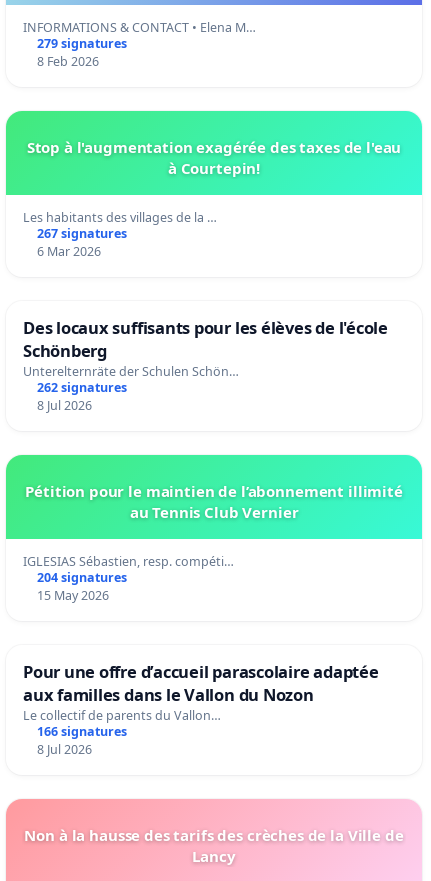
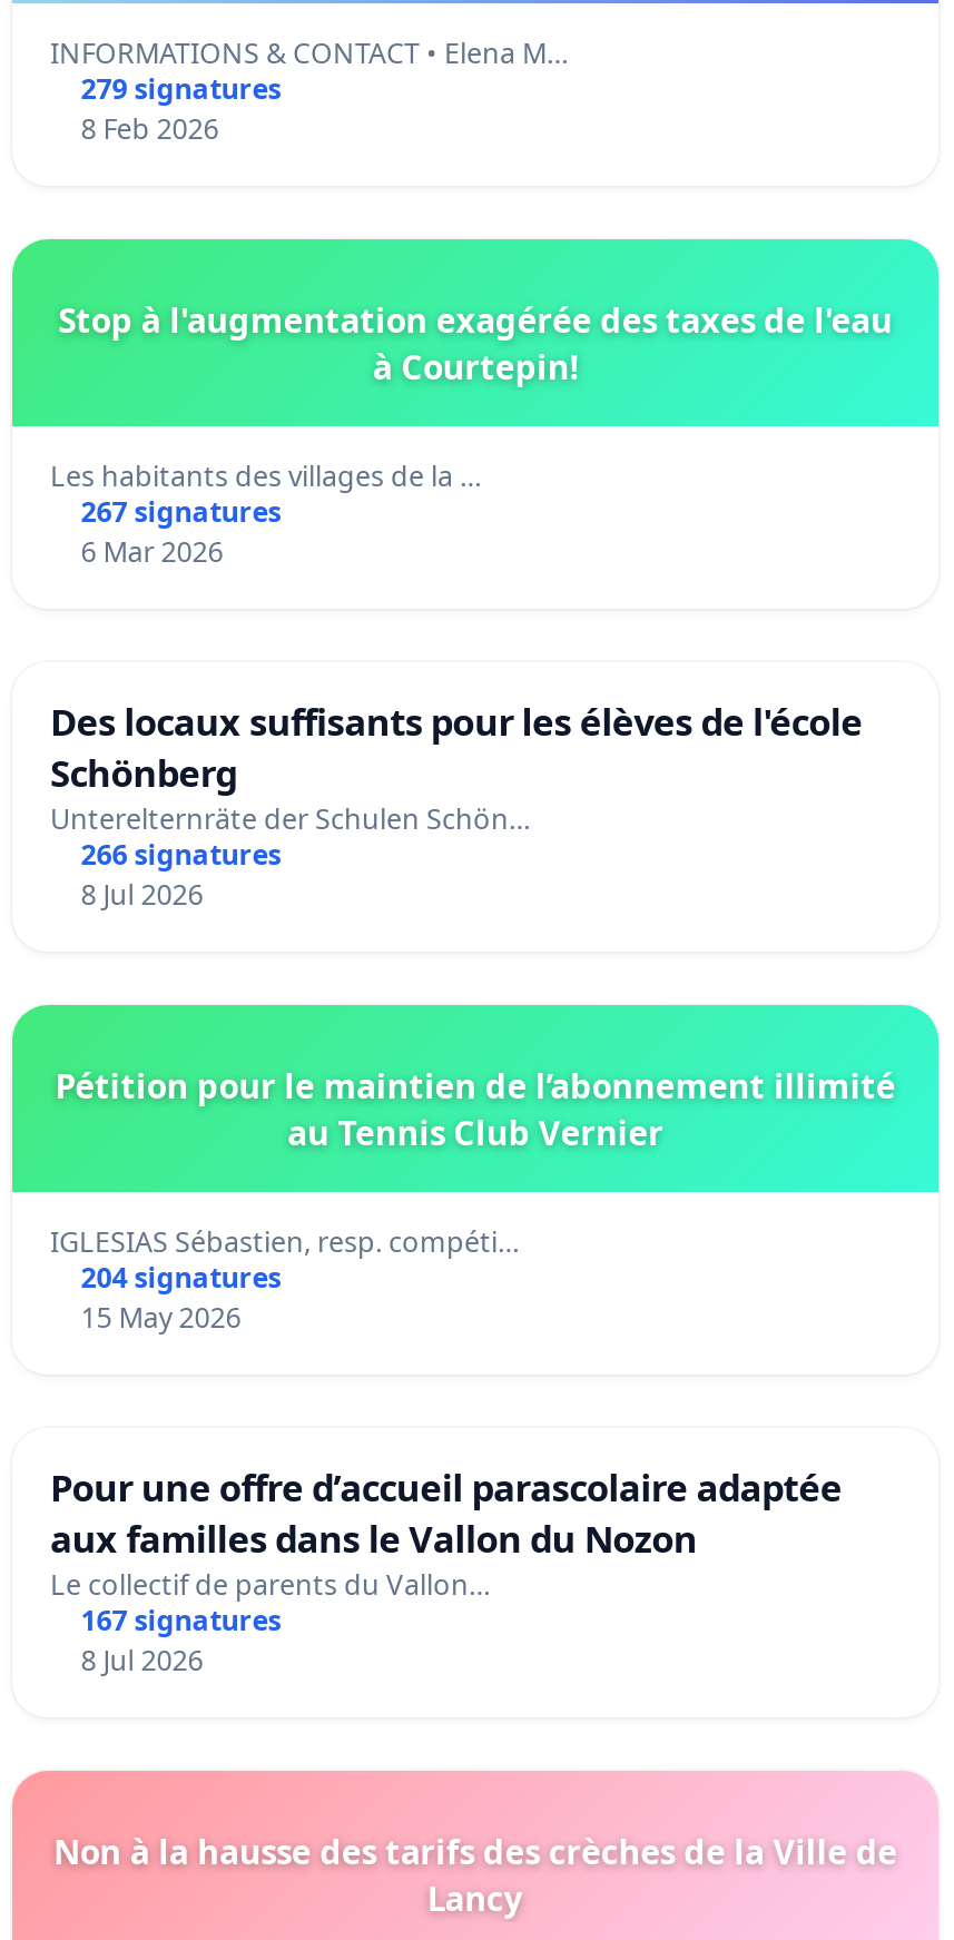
- 262 signatures
+ 266 signatures

- 166 signatures
+ 167 signatures
